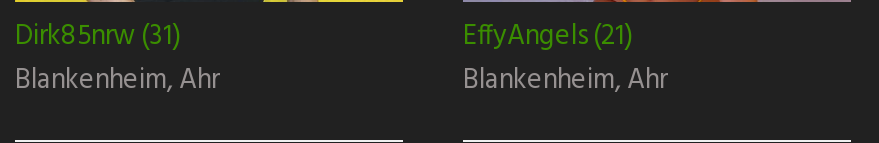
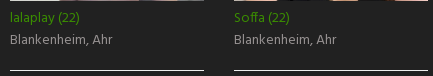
- Dirk85nrw (31)
+ lalaplay (22)

- EffyAngels (21)
+ Soffa (22)
